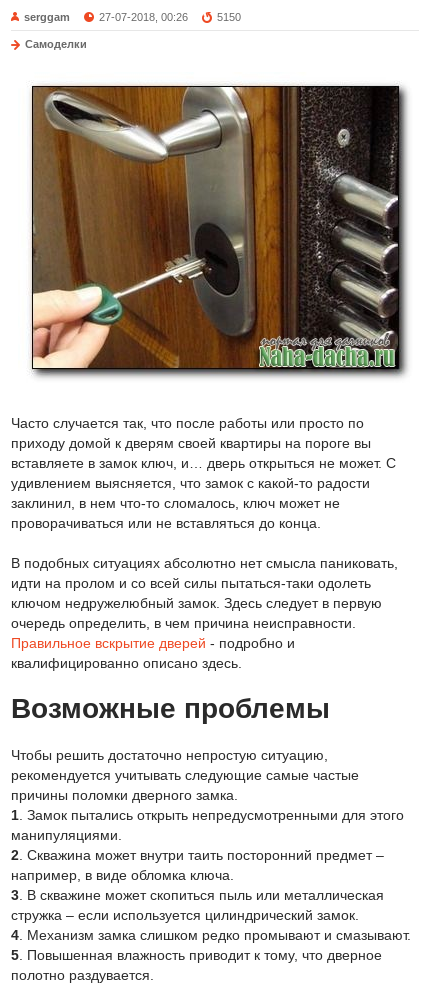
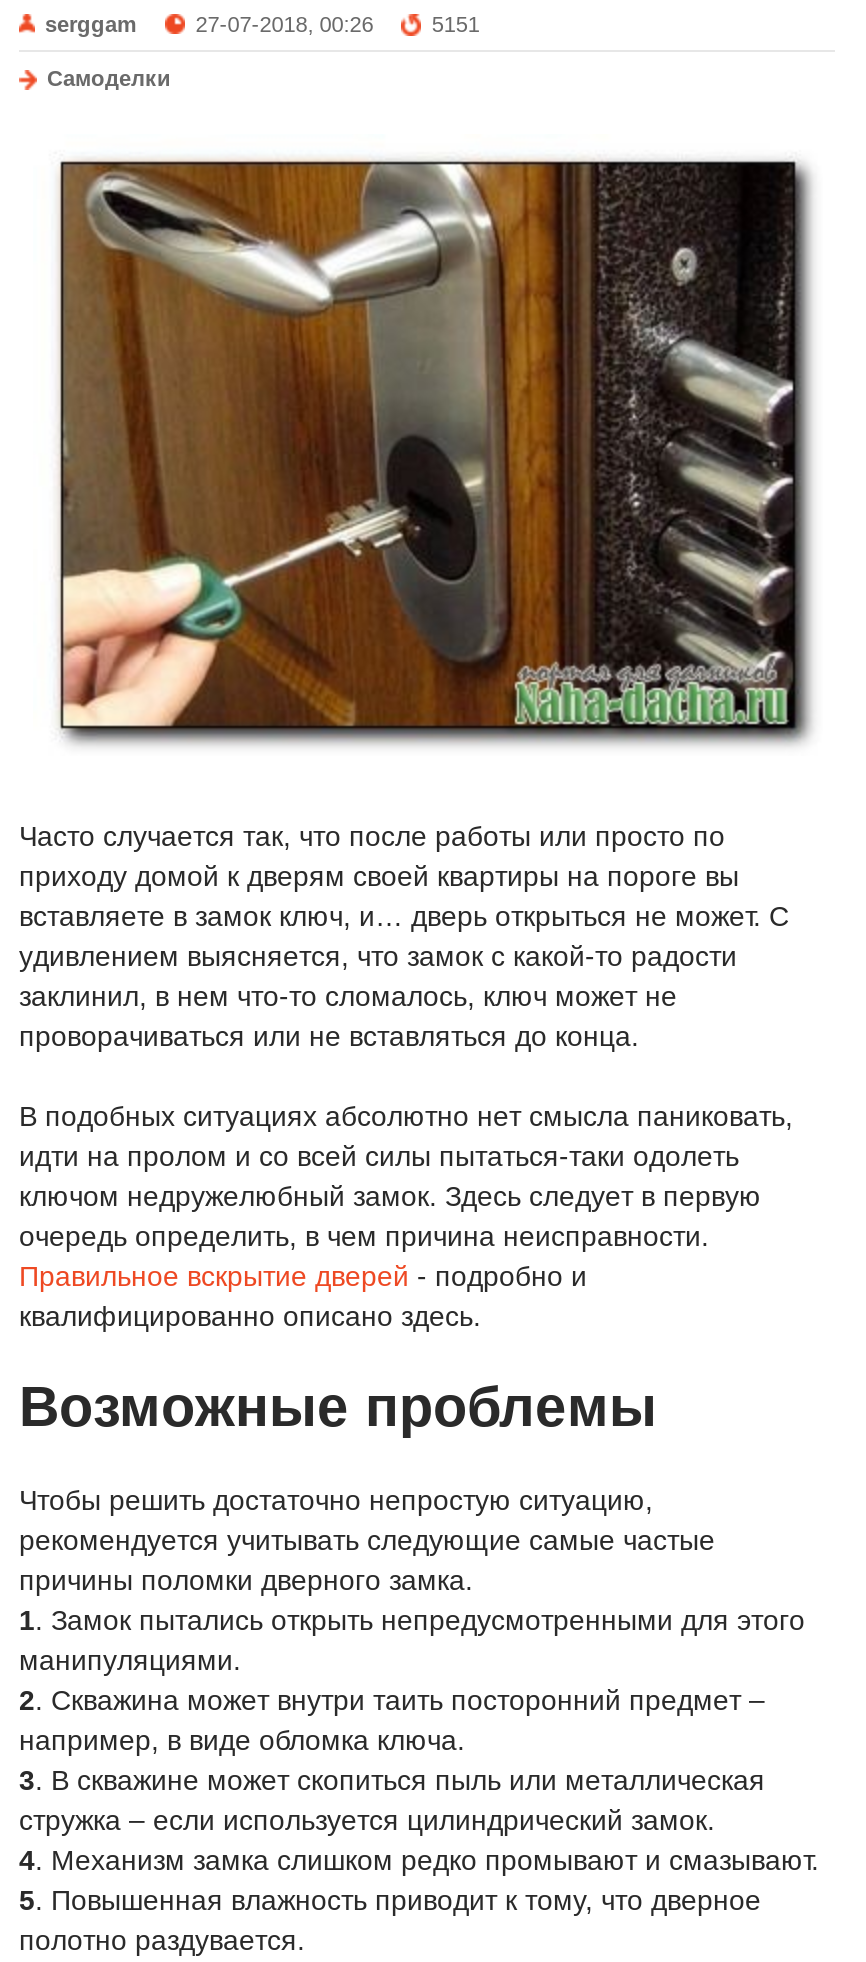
- 5150
+ 5151
